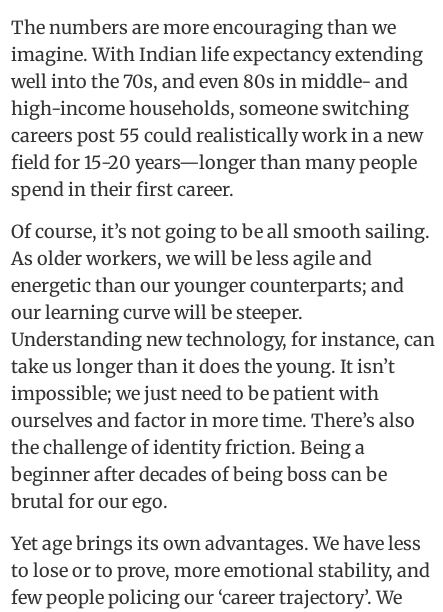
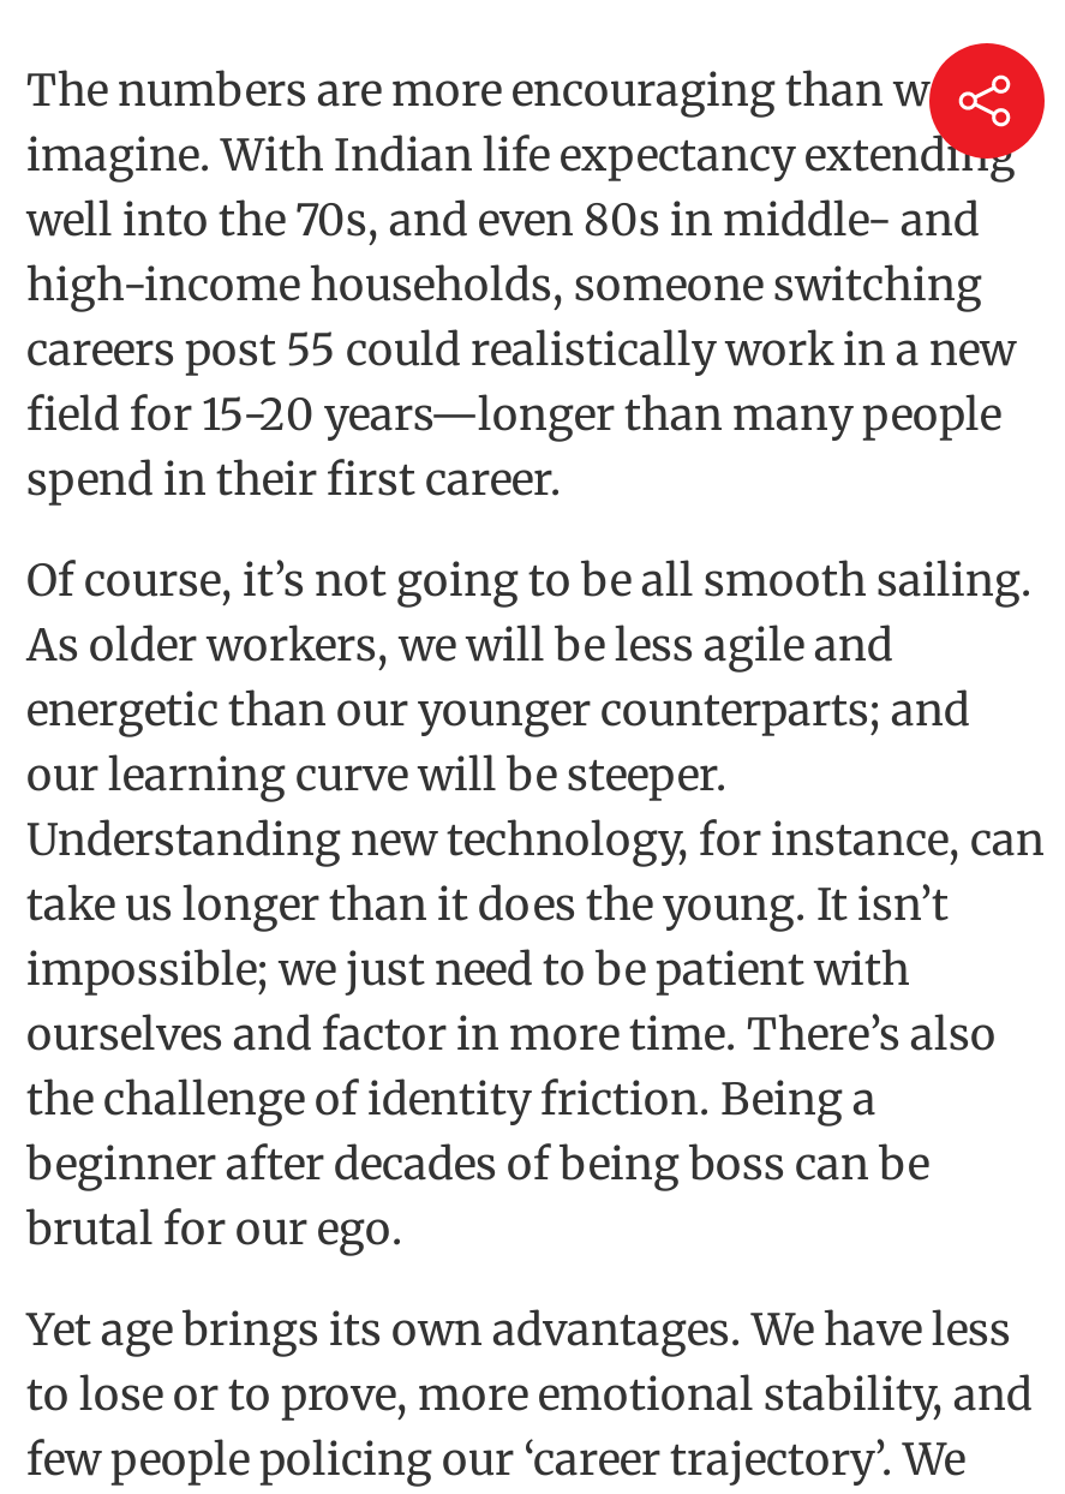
+ [image]
